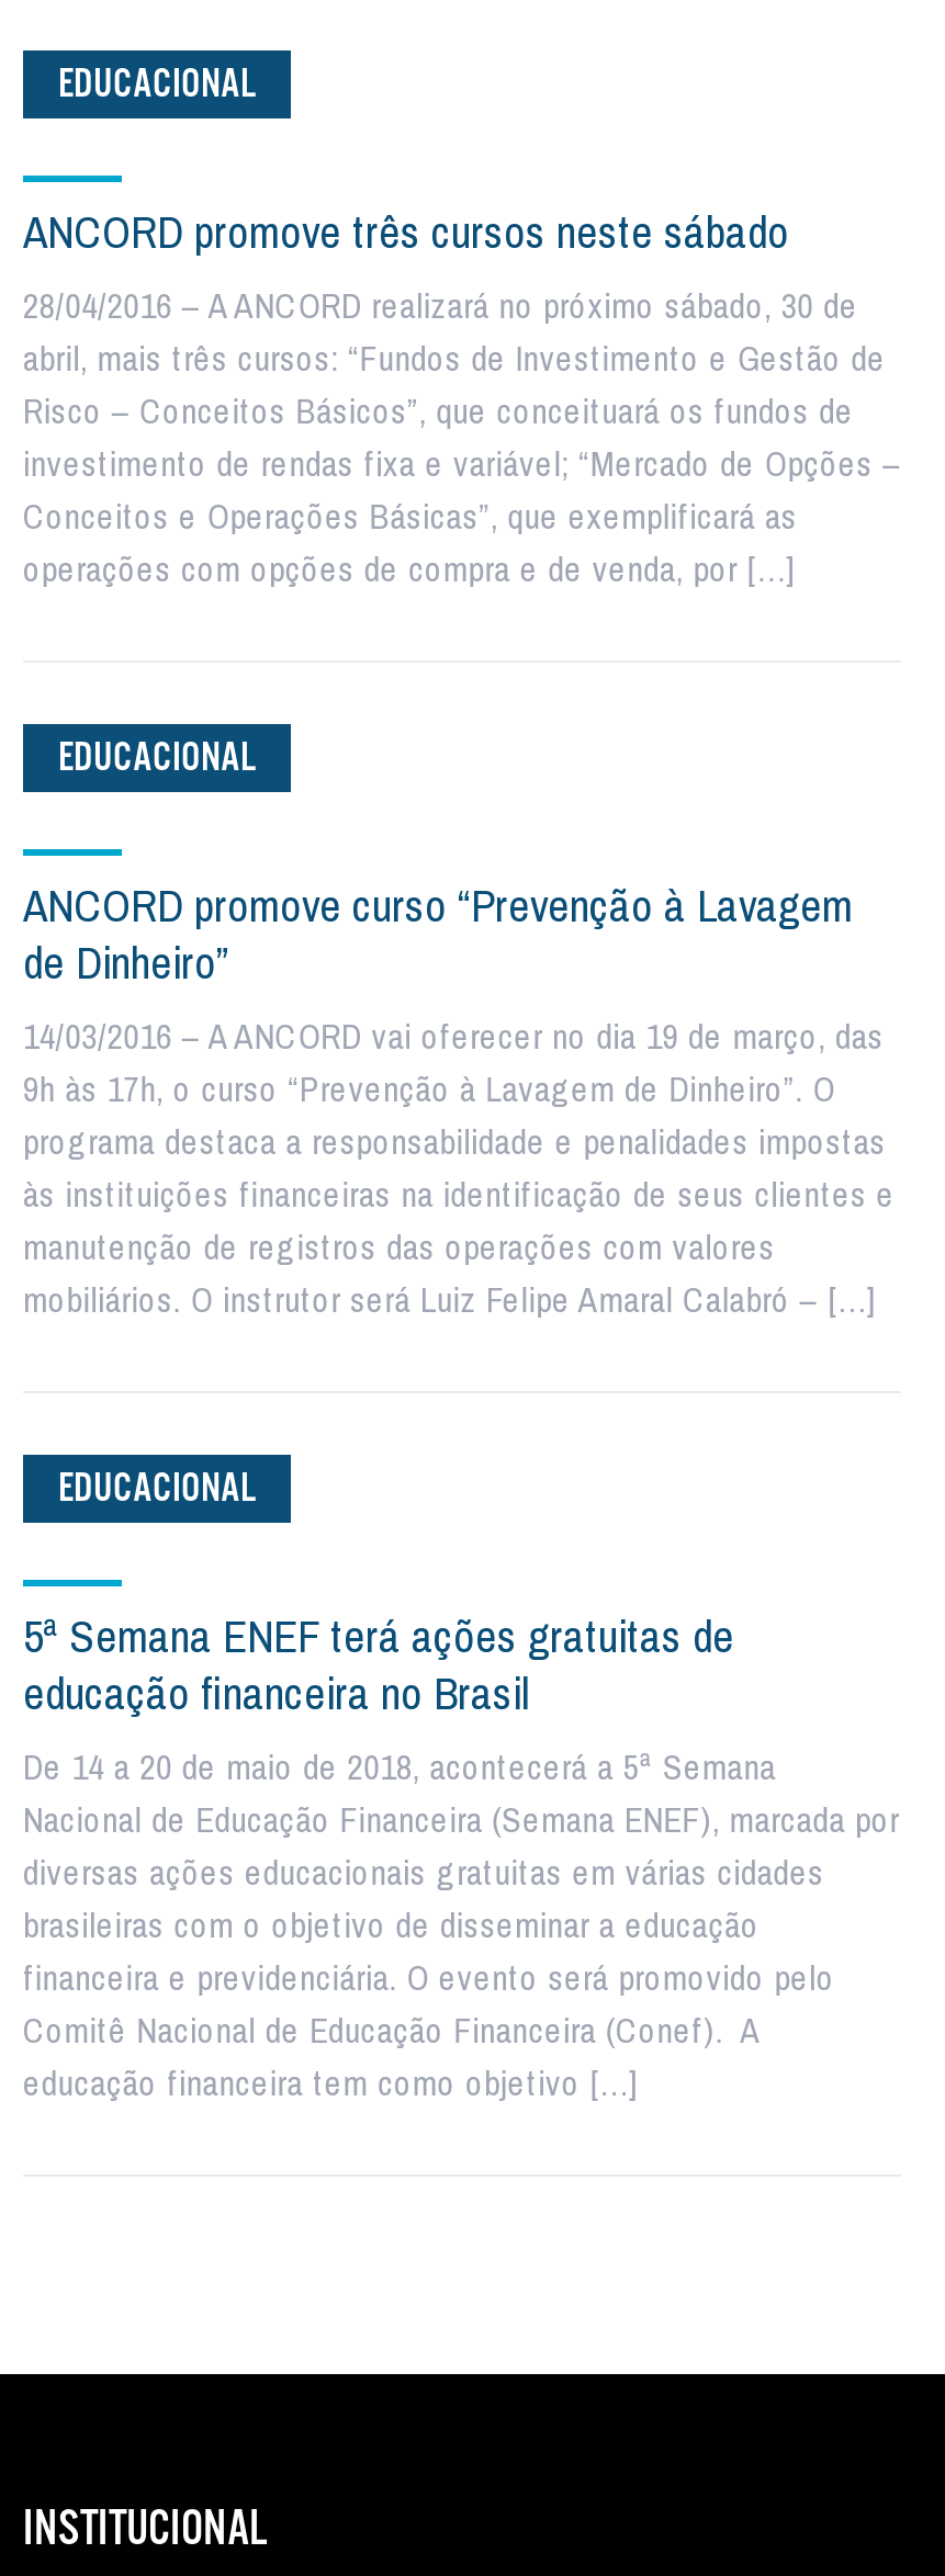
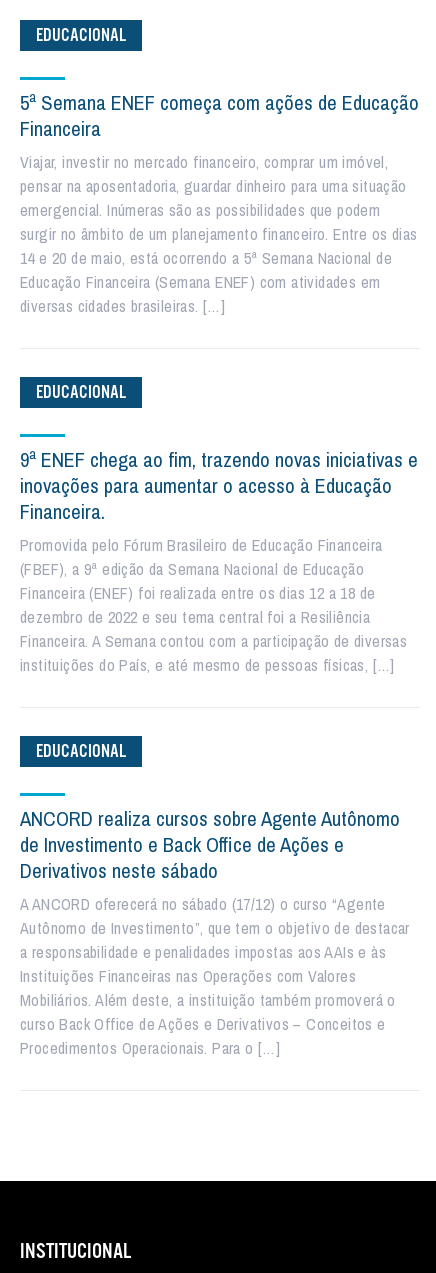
- ANCORD promove três cursos neste sábado
- 28/04/2016 – A ANCORD realizará no próximo sábado, 30 de
- abril, mais três cursos: “Fundos de Investimento e Gestão de
- Risco – Conceitos Básicos”, que conceituará os fundos de
- investimento de rendas fixa e variável; “Mercado de Opções –
- Conceitos e Operações Básicas”, que exemplificará as
- operações com opções de compra e de venda, por […]
+ 5ª Semana ENEF começa com ações de Educação
+ Financeira
+ Viajar, investir no mercado financeiro, comprar um imóvel,
+ pensar na aposentadoria, guardar dinheiro para uma situação
+ emergencial. Inúmeras são as possibilidades que podem
+ surgir no âmbito de um planejamento financeiro. Entre os dias
+ 14 e 20 de maio, está ocorrendo a 5ª Semana Nacional de
+ Educação Financeira (Semana ENEF) com atividades em
+ diversas cidades brasileiras. […]

- ANCORD promove curso “Prevenção à Lavagem
- de Dinheiro”
- 14/03/2016 – A ANCORD vai oferecer no dia 19 de março, das
- 9h às 17h, o curso “Prevenção à Lavagem de Dinheiro”. O
- programa destaca a responsabilidade e penalidades impostas
- às instituições financeiras na identificação de seus clientes e
- manutenção de registros das operações com valores
- mobiliários. O instrutor será Luiz Felipe Amaral Calabró – […]
+ 9ª ENEF chega ao fim, trazendo novas iniciativas e
+ inovações para aumentar o acesso à Educação
+ Financeira.
+ Promovida pelo Fórum Brasileiro de Educação Financeira
+ (FBEF), a 9ª edição da Semana Nacional de Educação
+ Financeira (ENEF) foi realizada entre os dias 12 a 18 de
+ dezembro de 2022 e seu tema central foi a Resiliência
+ Financeira. A Semana contou com a participação de diversas
+ instituições do País, e até mesmo de pessoas físicas, […]

- 5ª Semana ENEF terá ações gratuitas de
- educação financeira no Brasil
- De 14 a 20 de maio de 2018, acontecerá a 5ª Semana
- Nacional de Educação Financeira (Semana ENEF), marcada por
- diversas ações educacionais gratuitas em várias cidades
- brasileiras com o objetivo de disseminar a educação
- financeira e previdenciária. O evento será promovido pelo
- Comitê Nacional de Educação Financeira (Conef). A
- educação financeira tem como objetivo […]
+ ANCORD realiza cursos sobre Agente Autônomo
+ de Investimento e Back Office de Ações e
+ Derivativos neste sábado
+ A ANCORD oferecerá no sábado (17/12) o curso “Agente
+ Autônomo de Investimento”, que tem o objetivo de destacar
+ a responsabilidade e penalidades impostas aos AAIs e às
+ Instituições Financeiras nas Operações com Valores
+ Mobiliários. Além deste, a instituição também promoverá o
+ curso Back Office de Ações e Derivativos – Conceitos e
+ Procedimentos Operacionais. Para o […]
